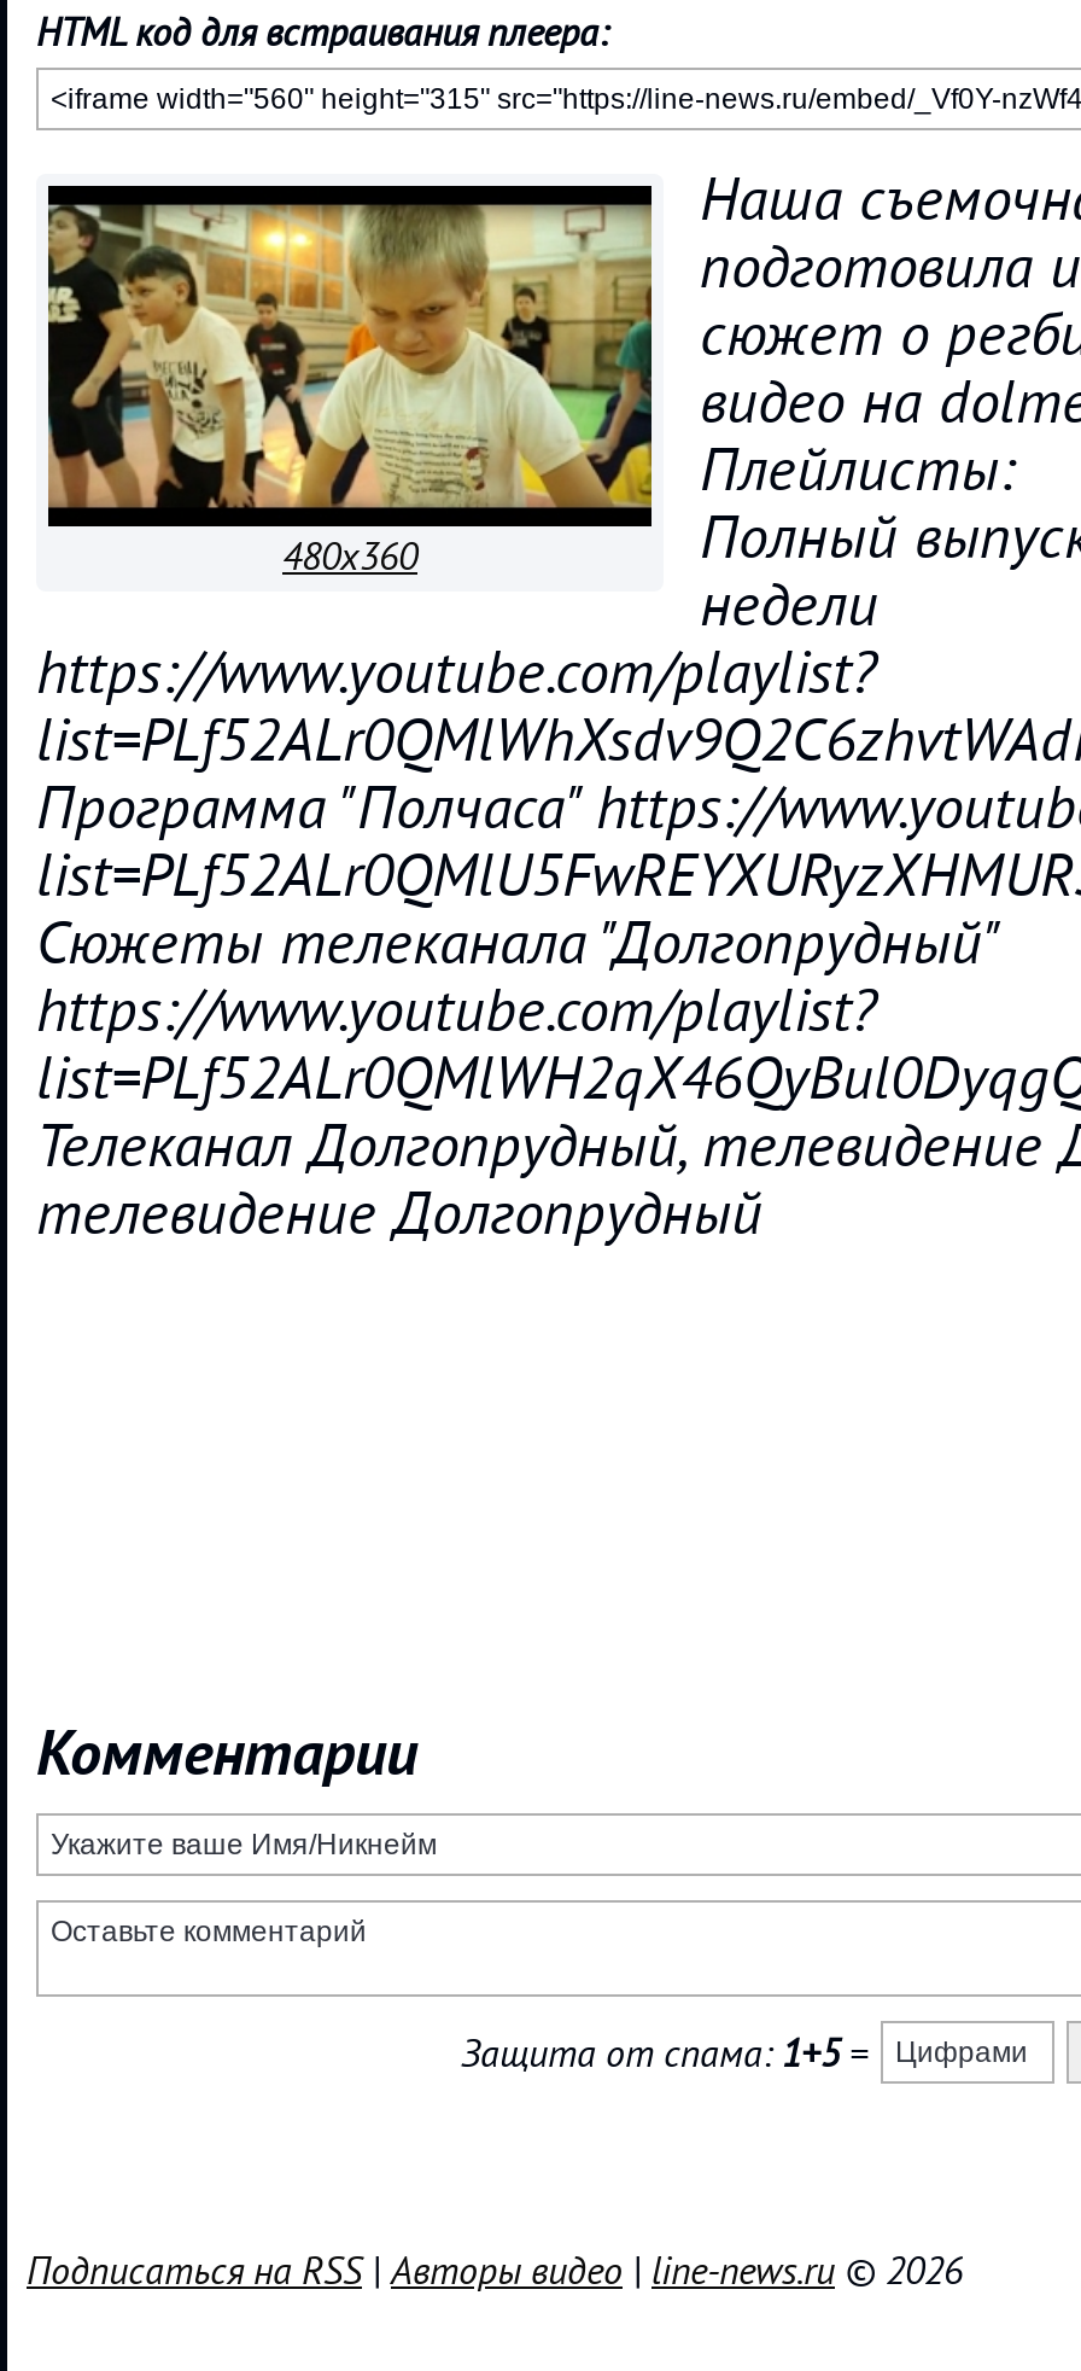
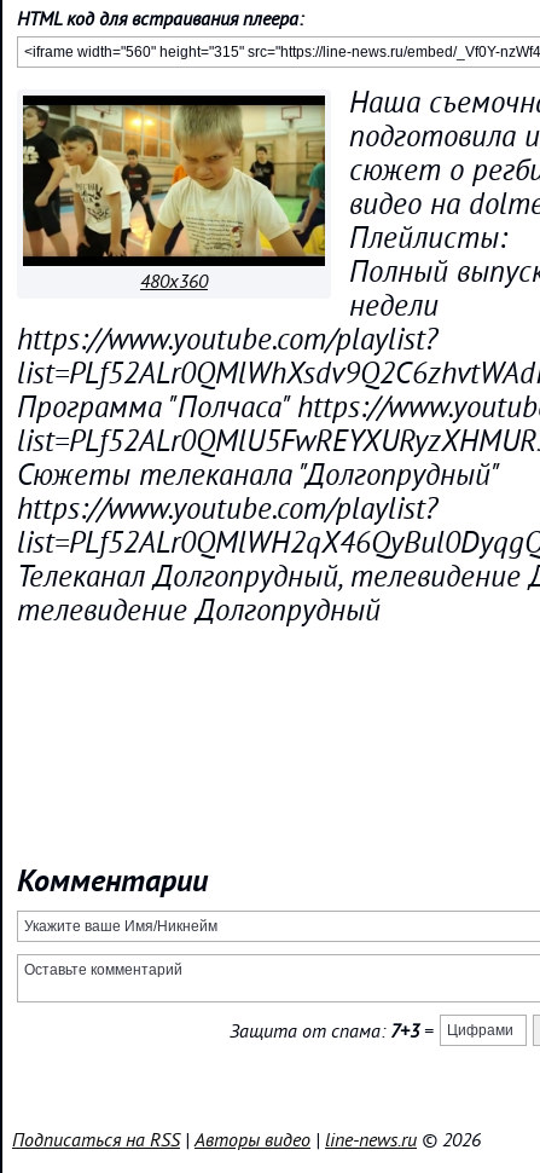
- Защита от спама: 1+5 =
+ Защита от спама: 7+3 =
